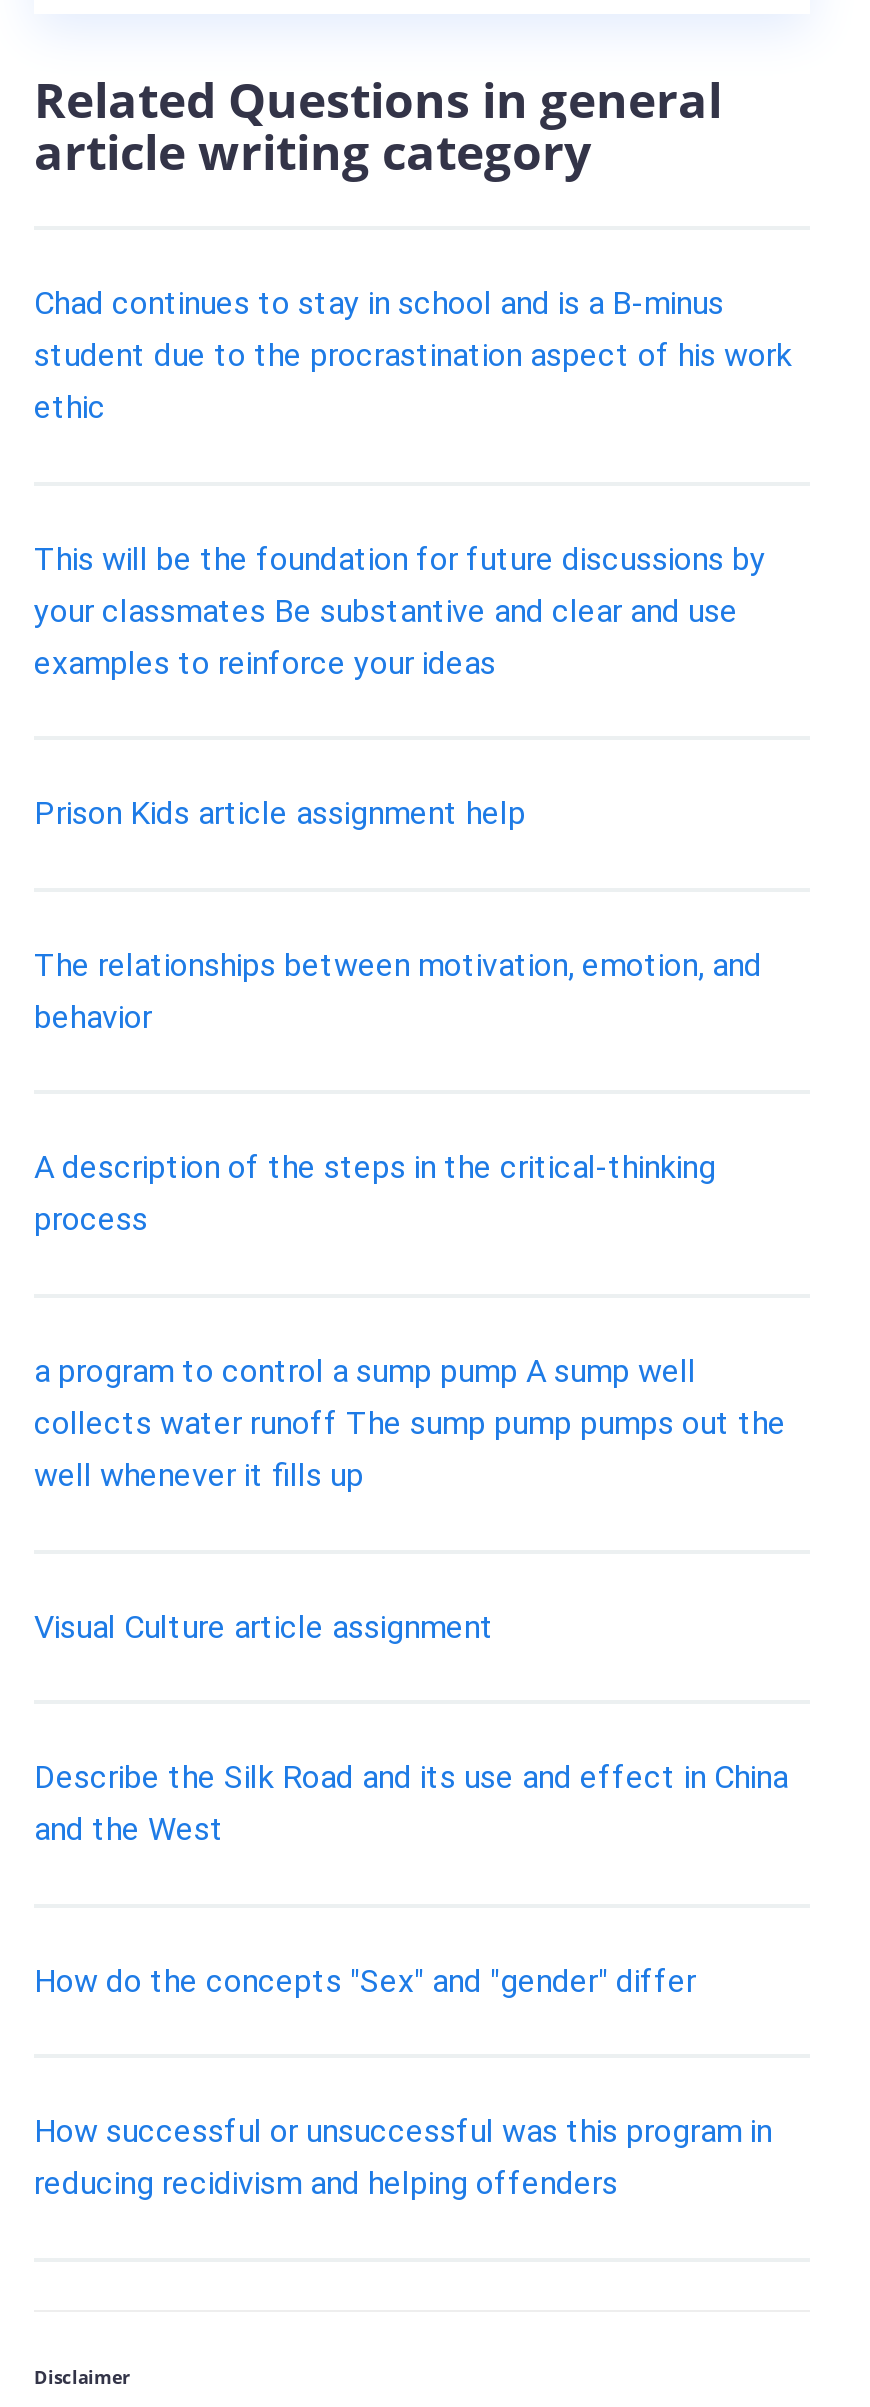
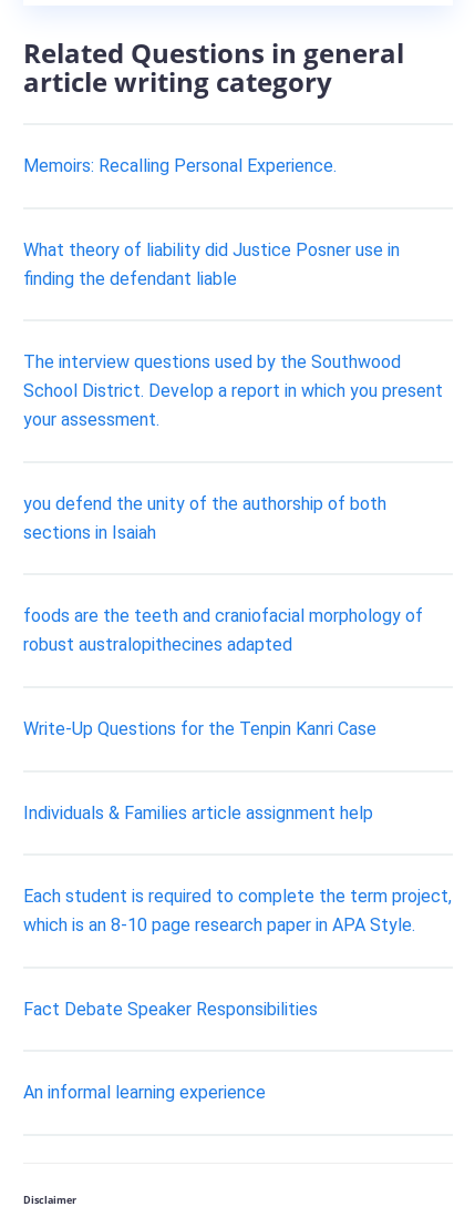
- Chad continues to stay in school and is a B-minus
- student due to the procrastination aspect of his work
- ethic
+ Memoirs: Recalling Personal Experience.

- This will be the foundation for future discussions by
- your classmates Be substantive and clear and use
- examples to reinforce your ideas
+ What theory of liability did Justice Posner use in
+ finding the defendant liable

- Prison Kids article assignment help
+ The interview questions used by the Southwood
+ School District. Develop a report in which you present
+ your assessment.

- The relationships between motivation, emotion, and
- behavior
+ you defend the unity of the authorship of both
+ sections in Isaiah

- A description of the steps in the critical-thinking
- process
+ foods are the teeth and craniofacial morphology of
+ robust australopithecines adapted

- a program to control a sump pump A sump well
- collects water runoff The sump pump pumps out the
- well whenever it fills up
+ Write-Up Questions for the Tenpin Kanri Case

- Visual Culture article assignment
+ Individuals & Families article assignment help

- Describe the Silk Road and its use and effect in China
- and the West
+ Each student is required to complete the term project,
+ which is an 8-10 page research paper in APA Style.

- How do the concepts "Sex" and "gender" differ
+ Fact Debate Speaker Responsibilities

- How successful or unsuccessful was this program in
- reducing recidivism and helping offenders
+ An informal learning experience
